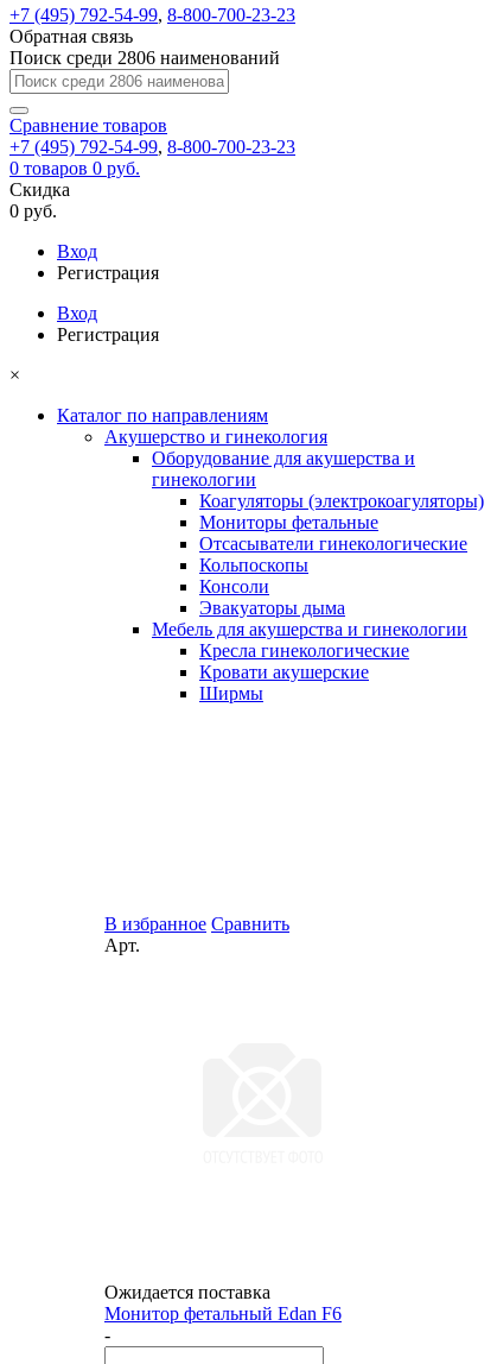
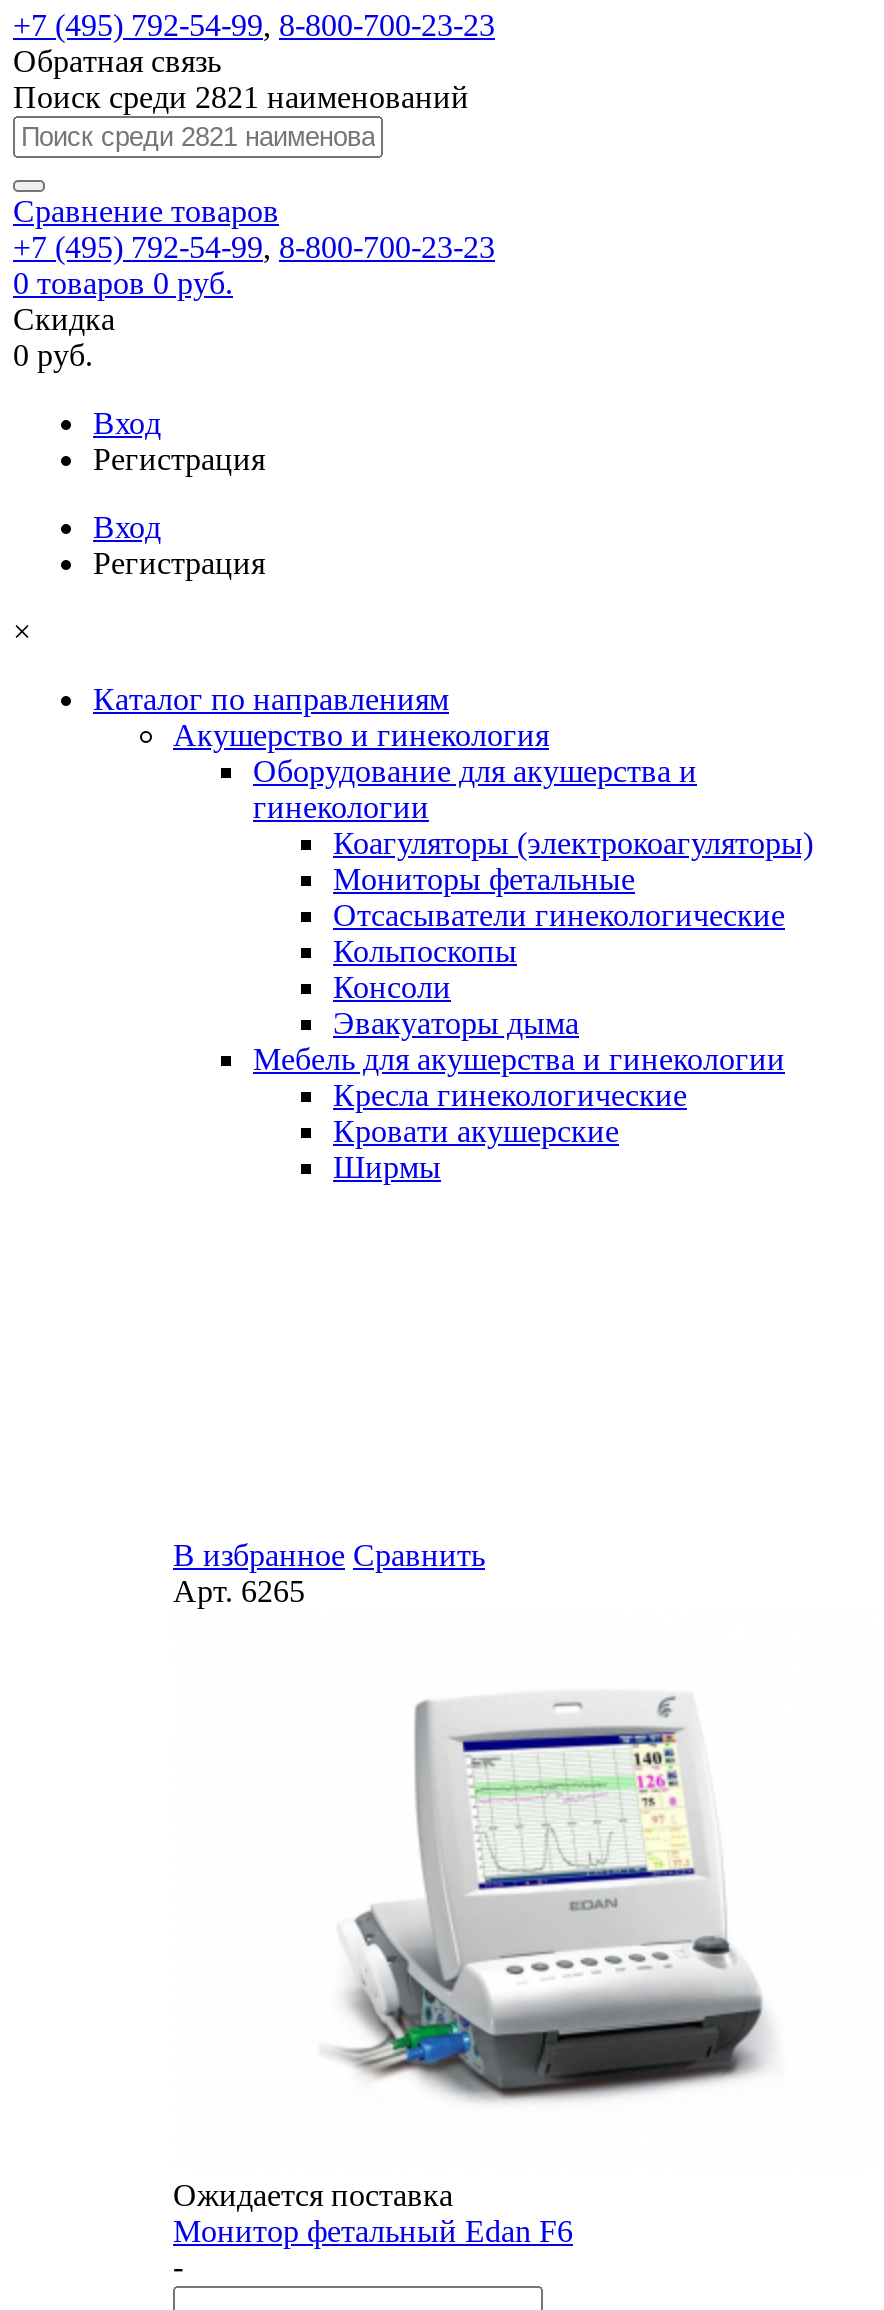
- Поиск среди 2806 наименований
+ Поиск среди 2821 наименований

- Арт.
+ Арт. 6265

+ [image]
